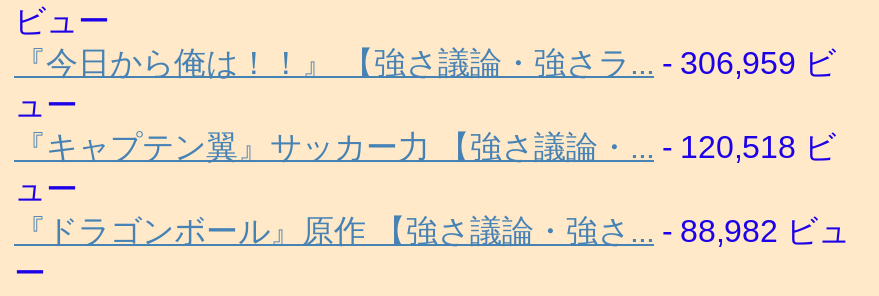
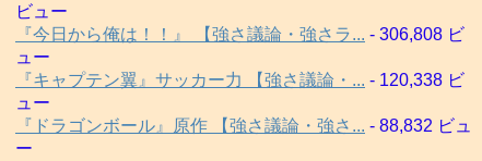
- 『今日から俺は！！』 【強さ議論・強さラ... - 306,959 ビ
+ 『今日から俺は！！』 【強さ議論・強さラ... - 306,808 ビ

- 『キャプテン翼』サッカー力 【強さ議論・... - 120,518 ビ
+ 『キャプテン翼』サッカー力 【強さ議論・... - 120,338 ビ

- 『ドラゴンボール』原作 【強さ議論・強さ... - 88,982 ビュ
+ 『ドラゴンボール』原作 【強さ議論・強さ... - 88,832 ビュ
